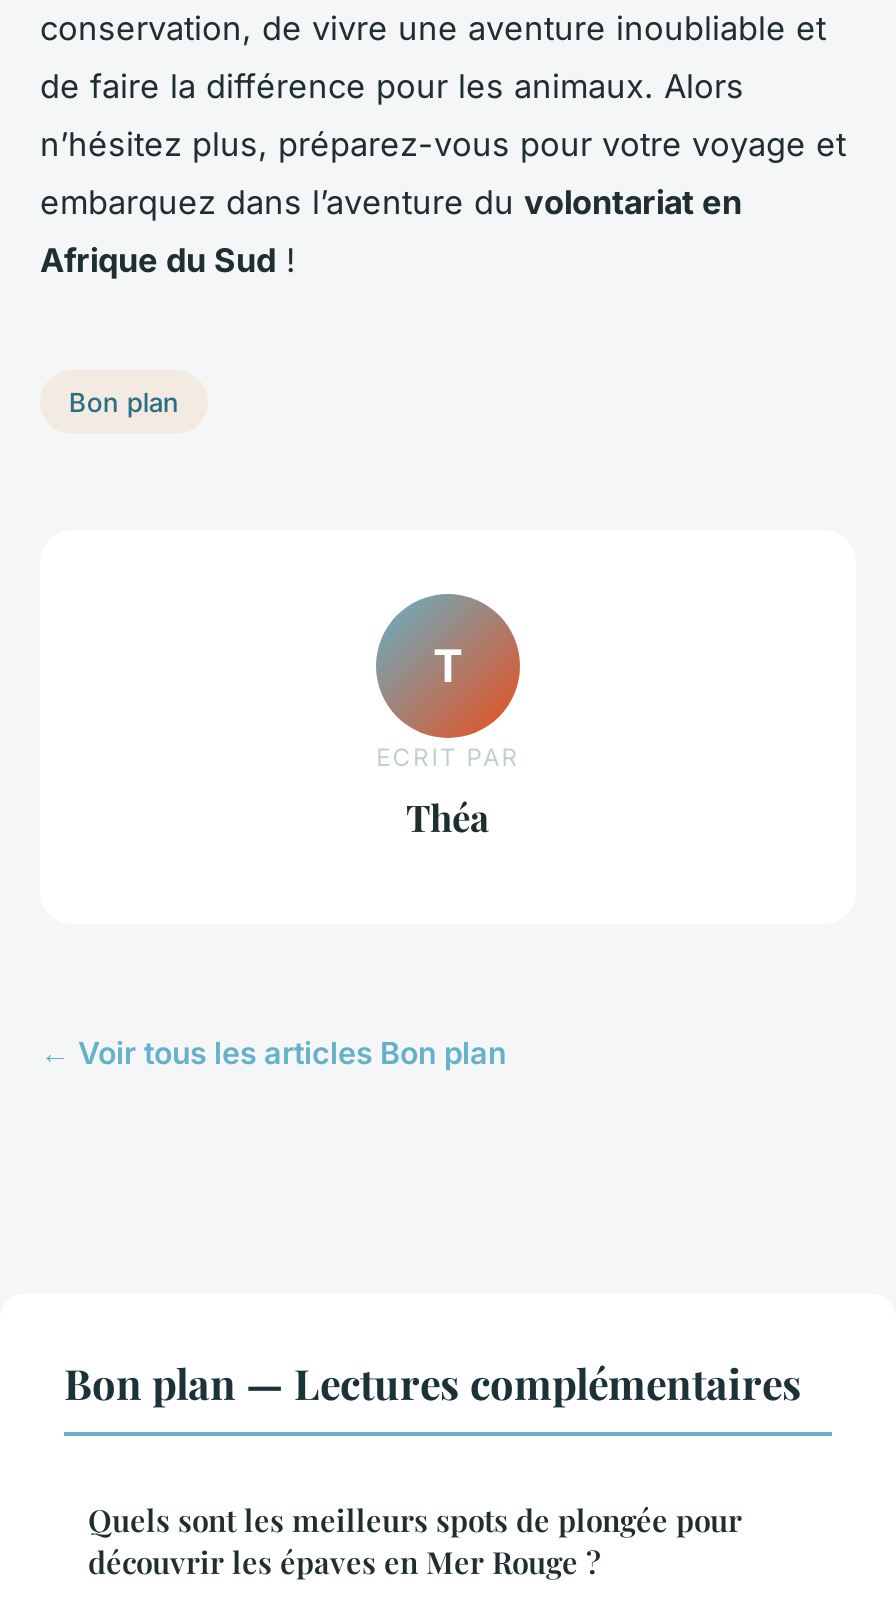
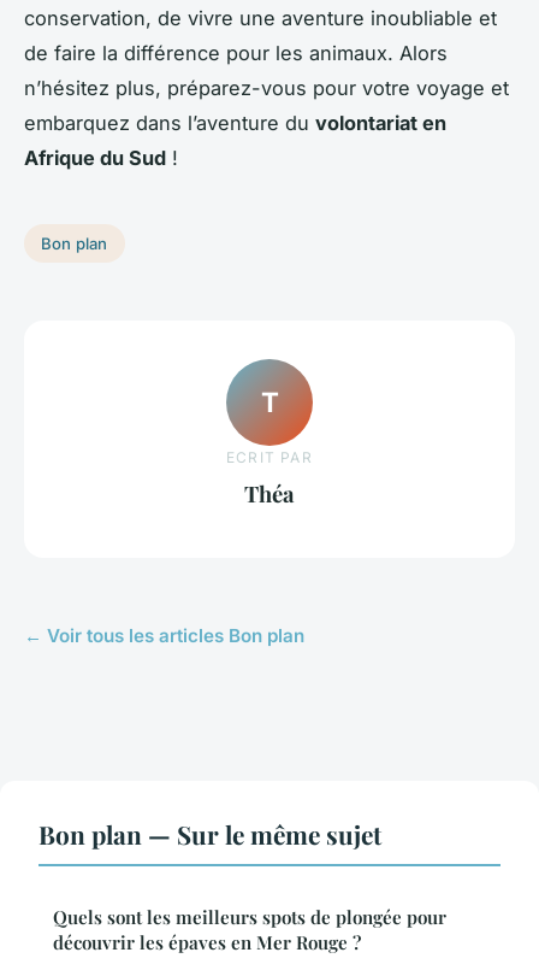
- Bon plan — Lectures complémentaires
+ Bon plan — Sur le même sujet
